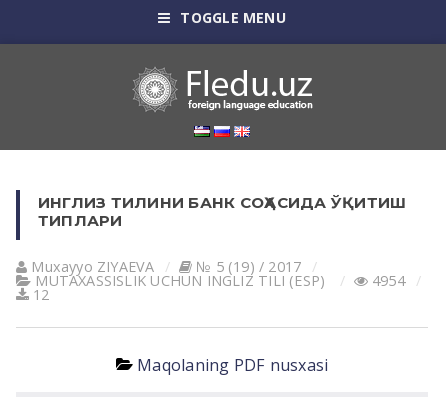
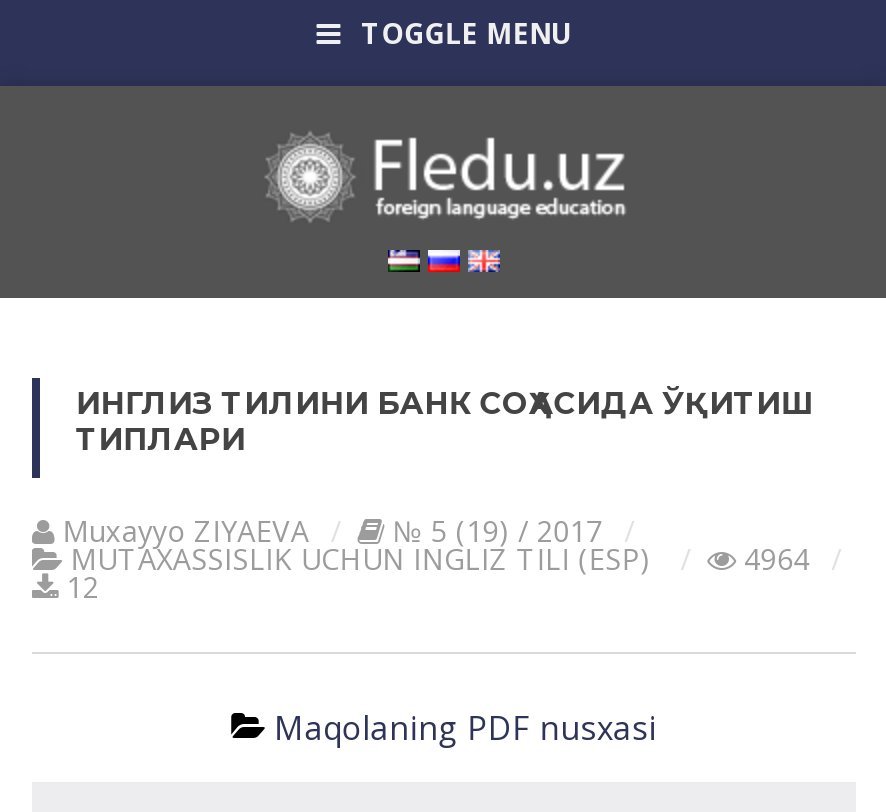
- 4954
+ 4964
